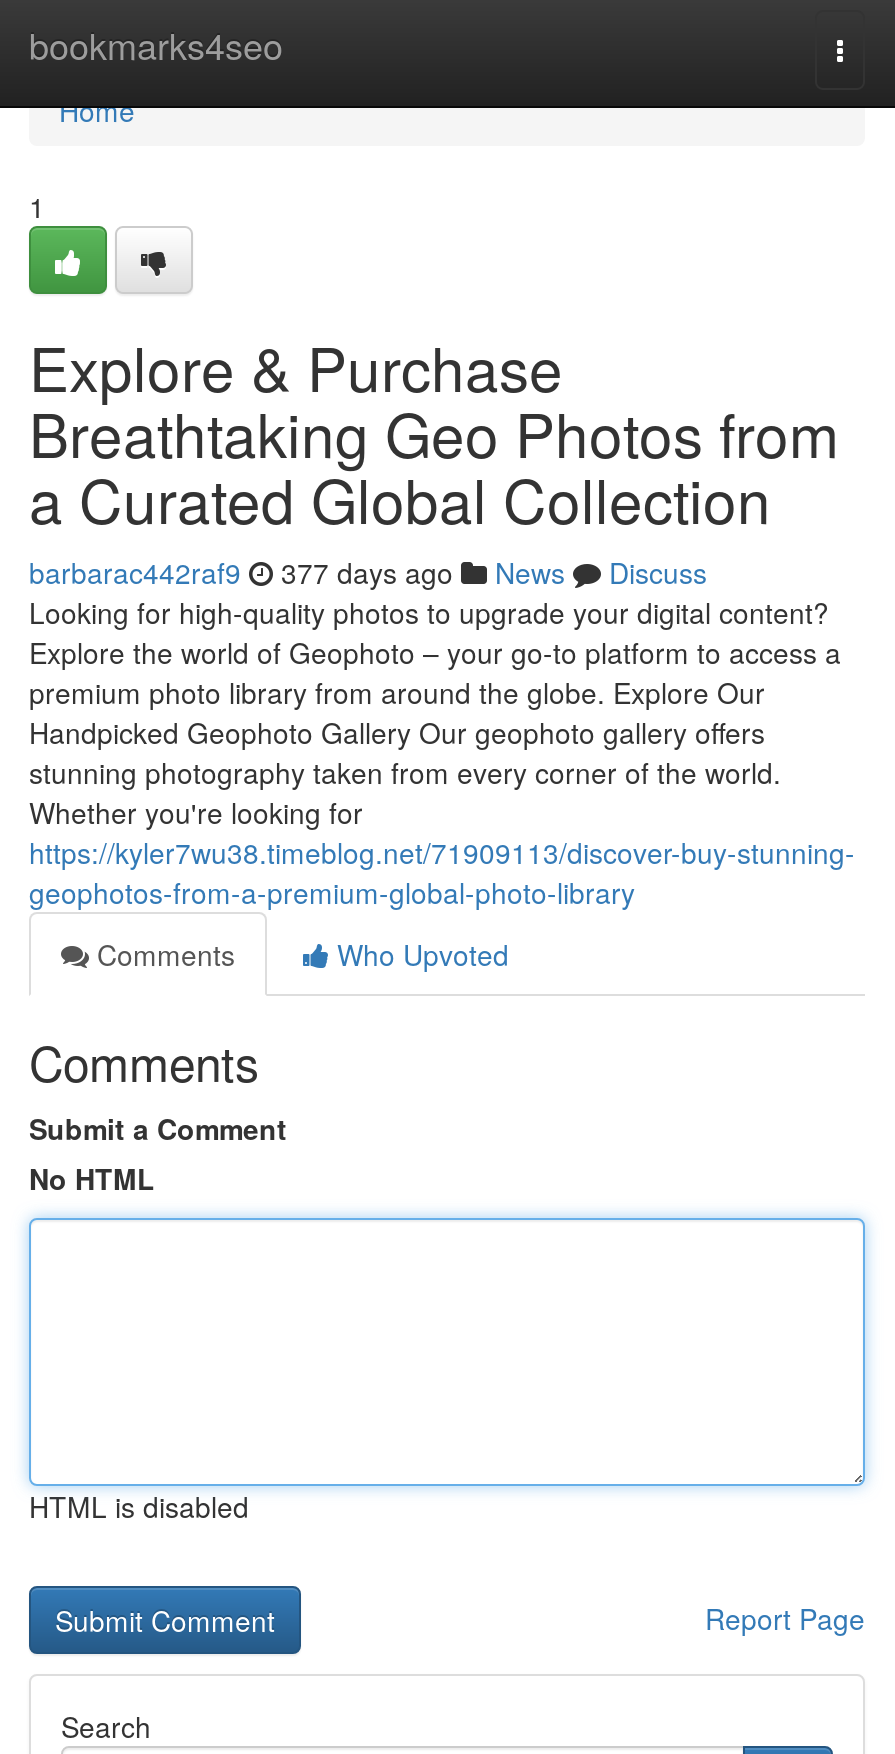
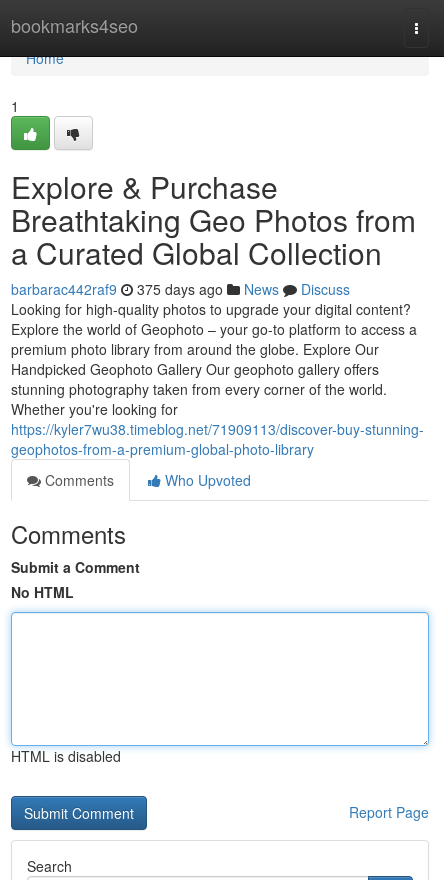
- barbarac442raf9 377 days ago News Discuss
+ barbarac442raf9 375 days ago News Discuss
